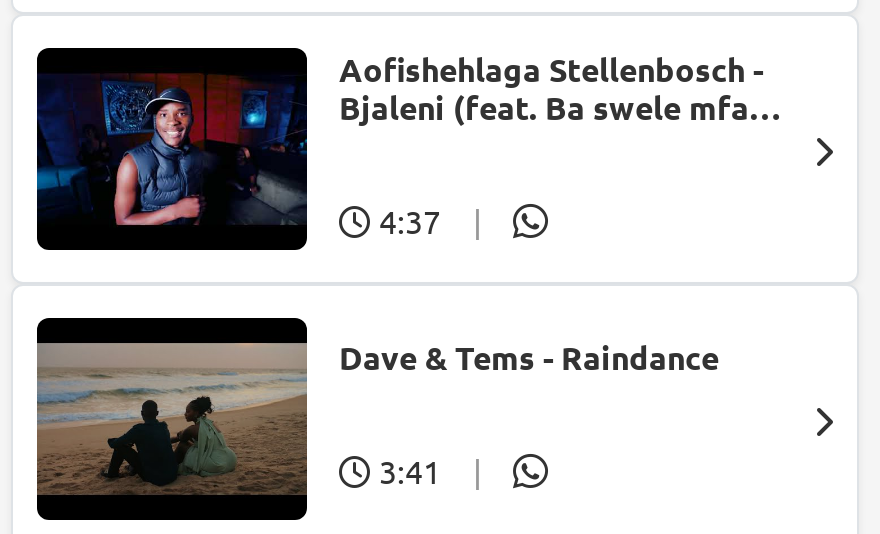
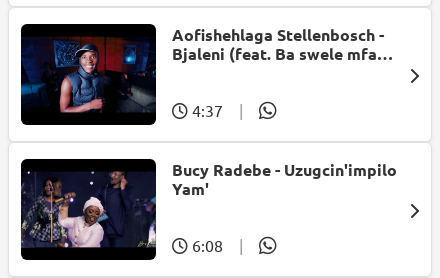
- [image]
- Dave & Tems - Raindance
+ [image]
+ Bucy Radebe - Uzugcin'impilo
+ Yam'

- 3:41
+ 6:08
